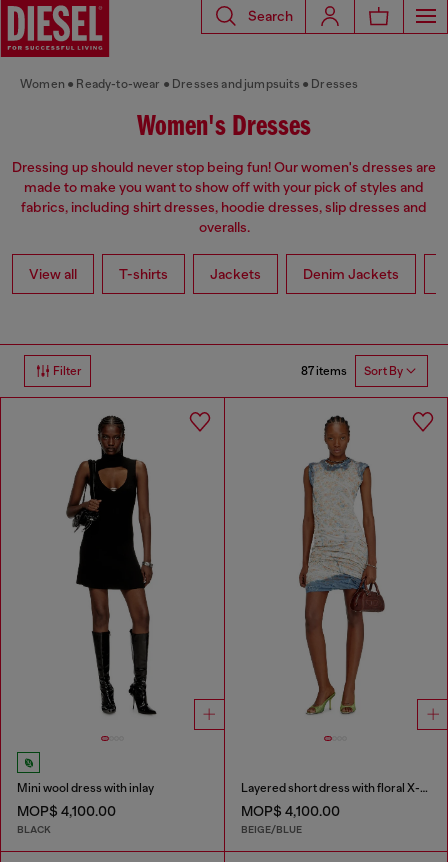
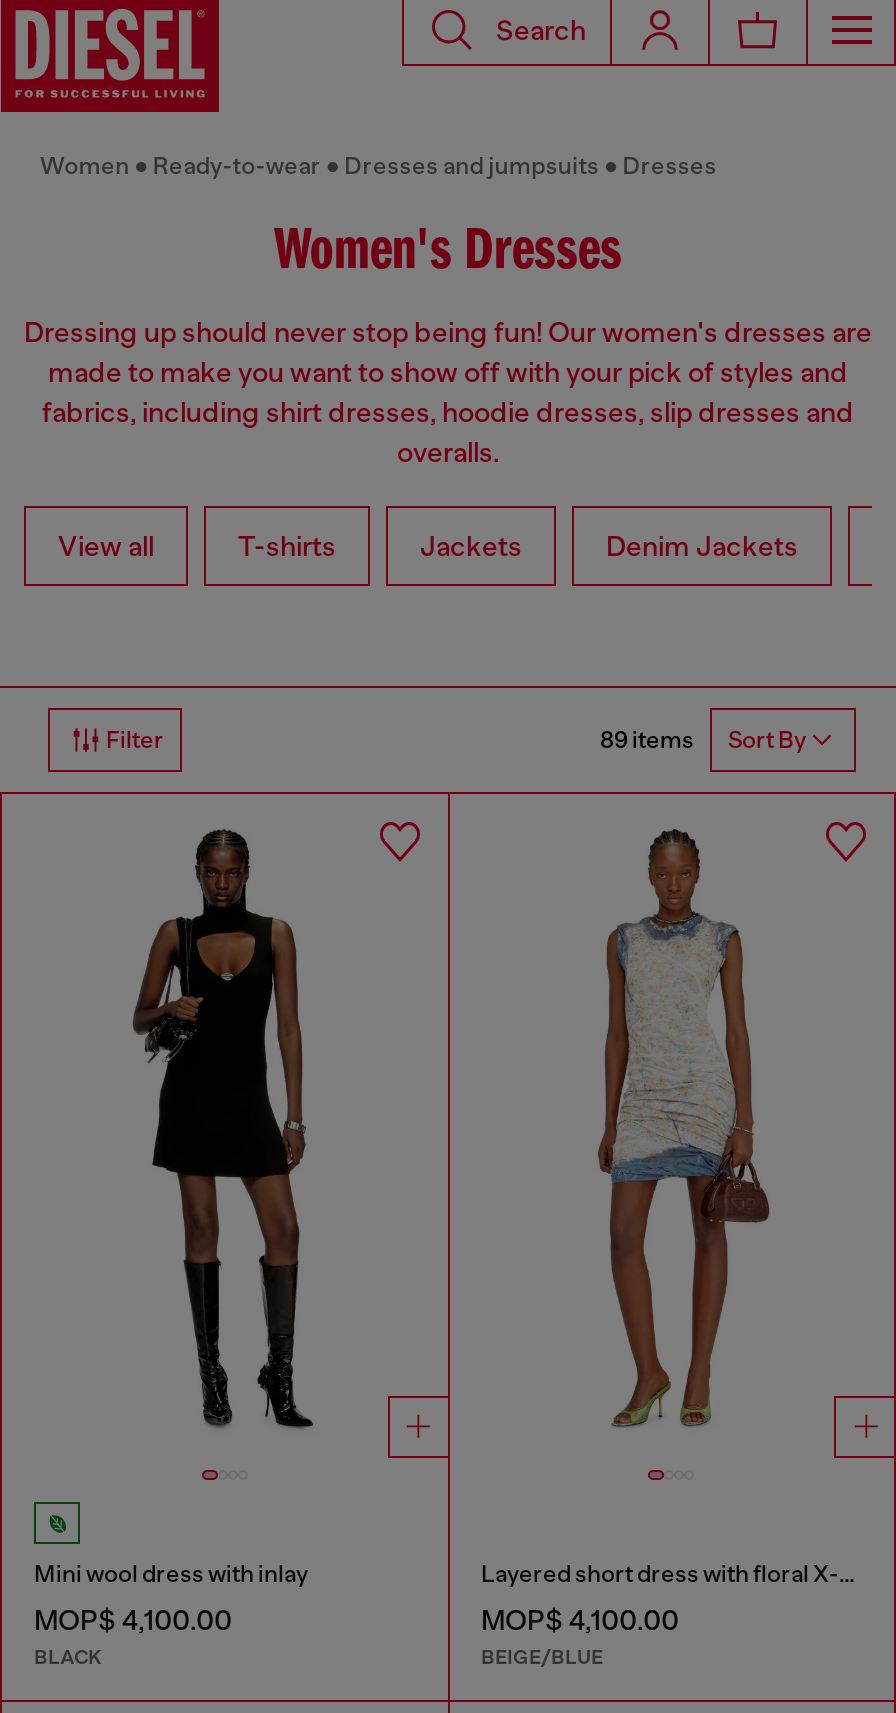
- 87 items Sort By
+ 89 items Sort By
